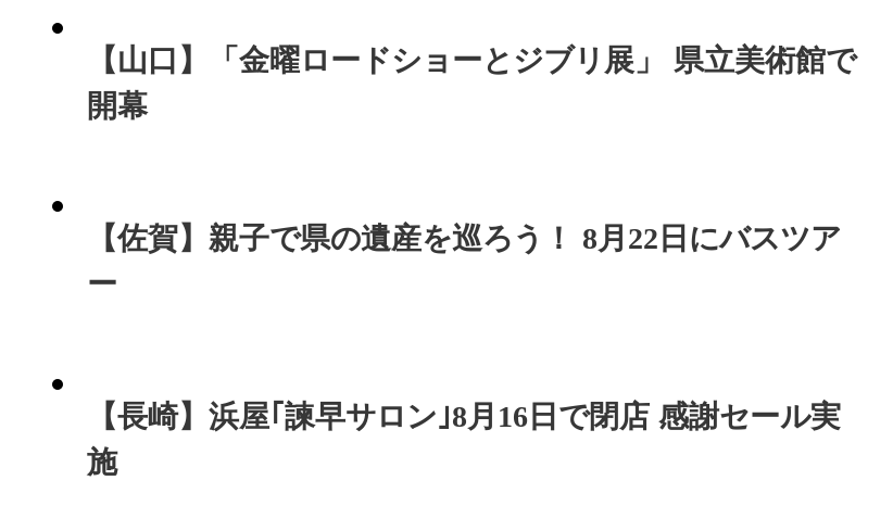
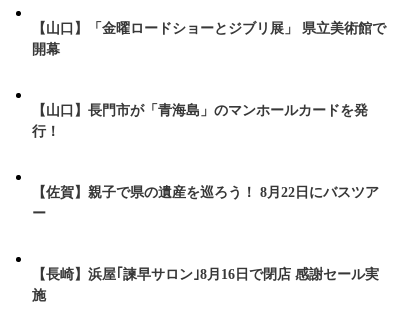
+ 【山口】長門市が「青海島」のマンホールカードを発
+ 行！
